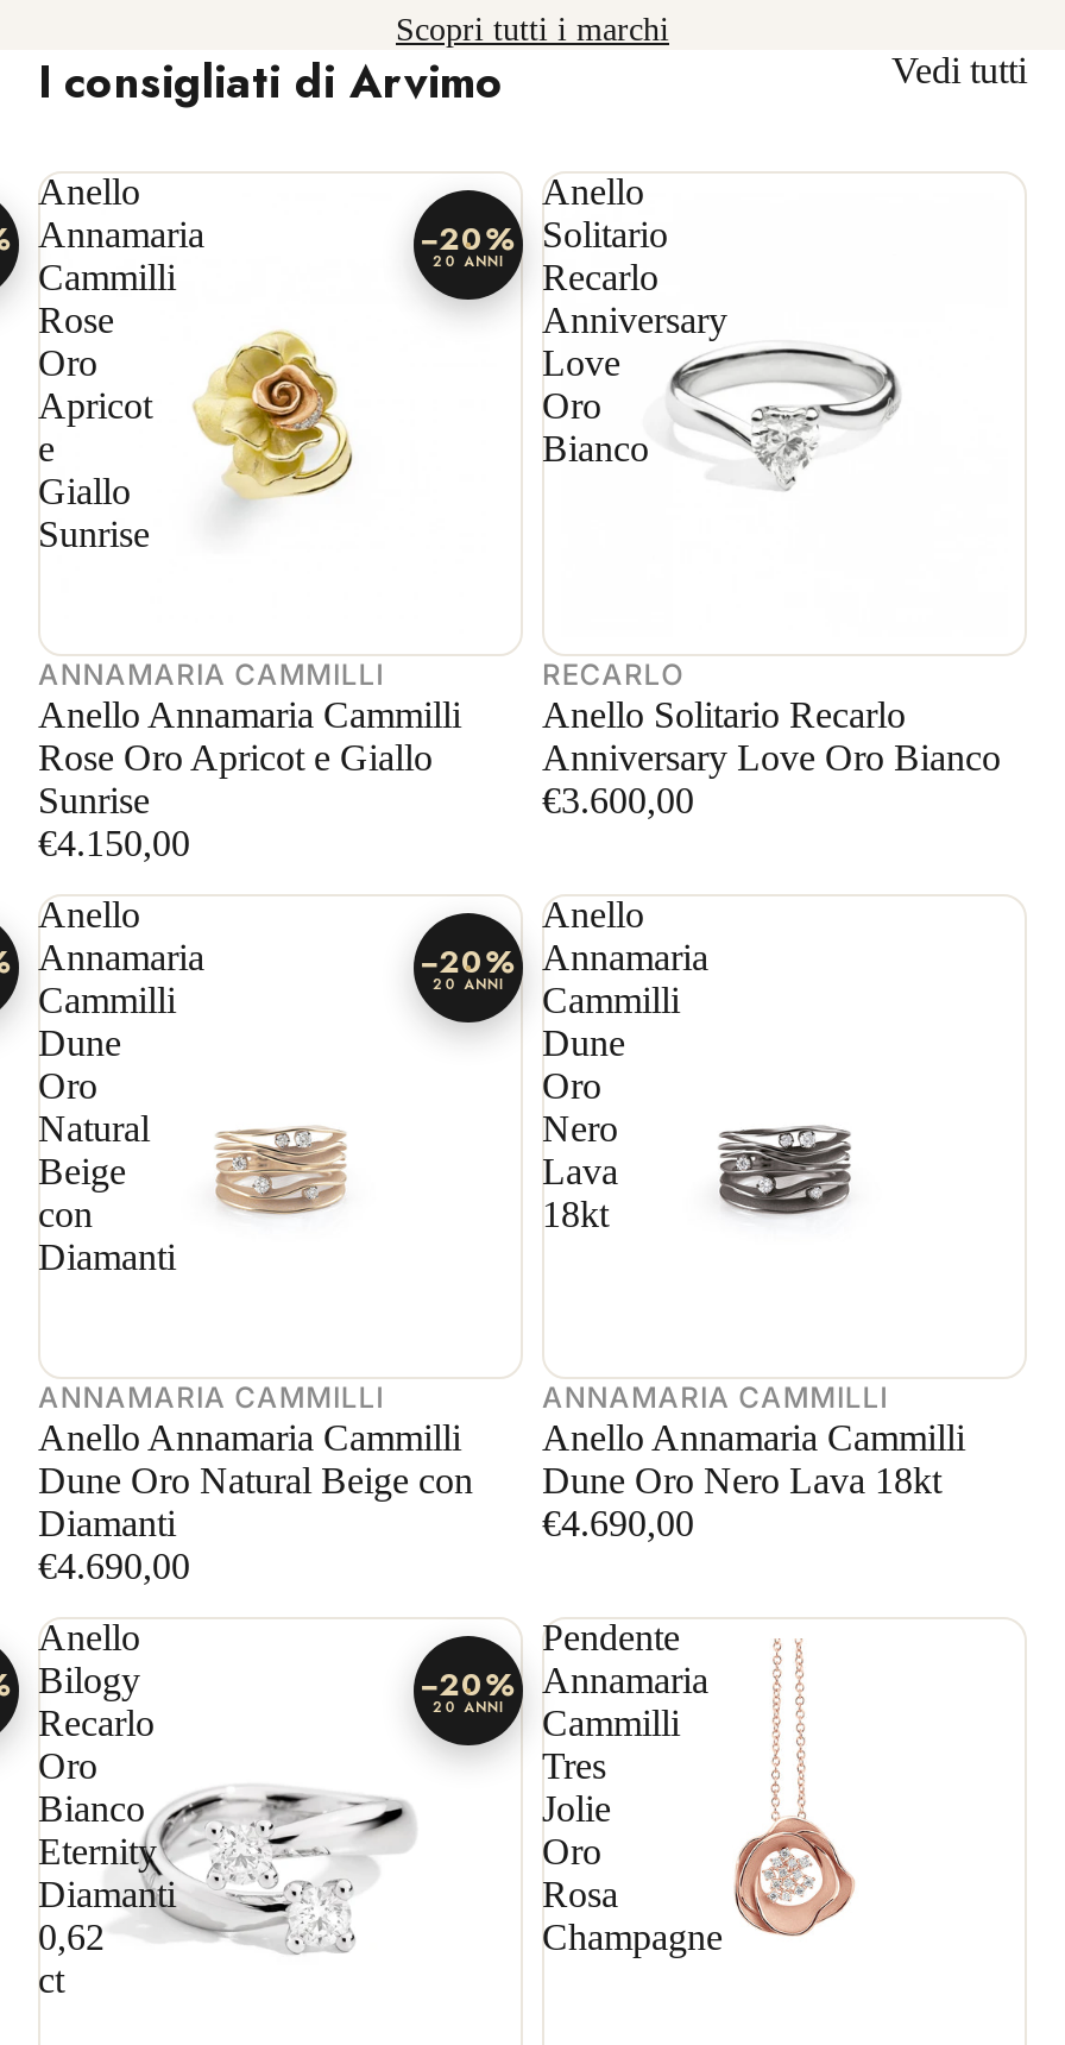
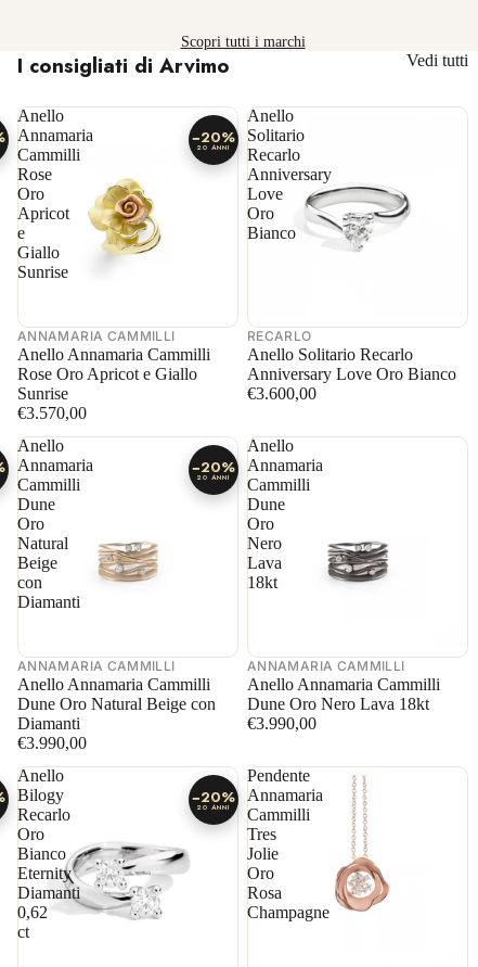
- €4.150,00
+ €3.570,00

- €4.690,00
+ €3.990,00

- €4.690,00
+ €3.990,00
